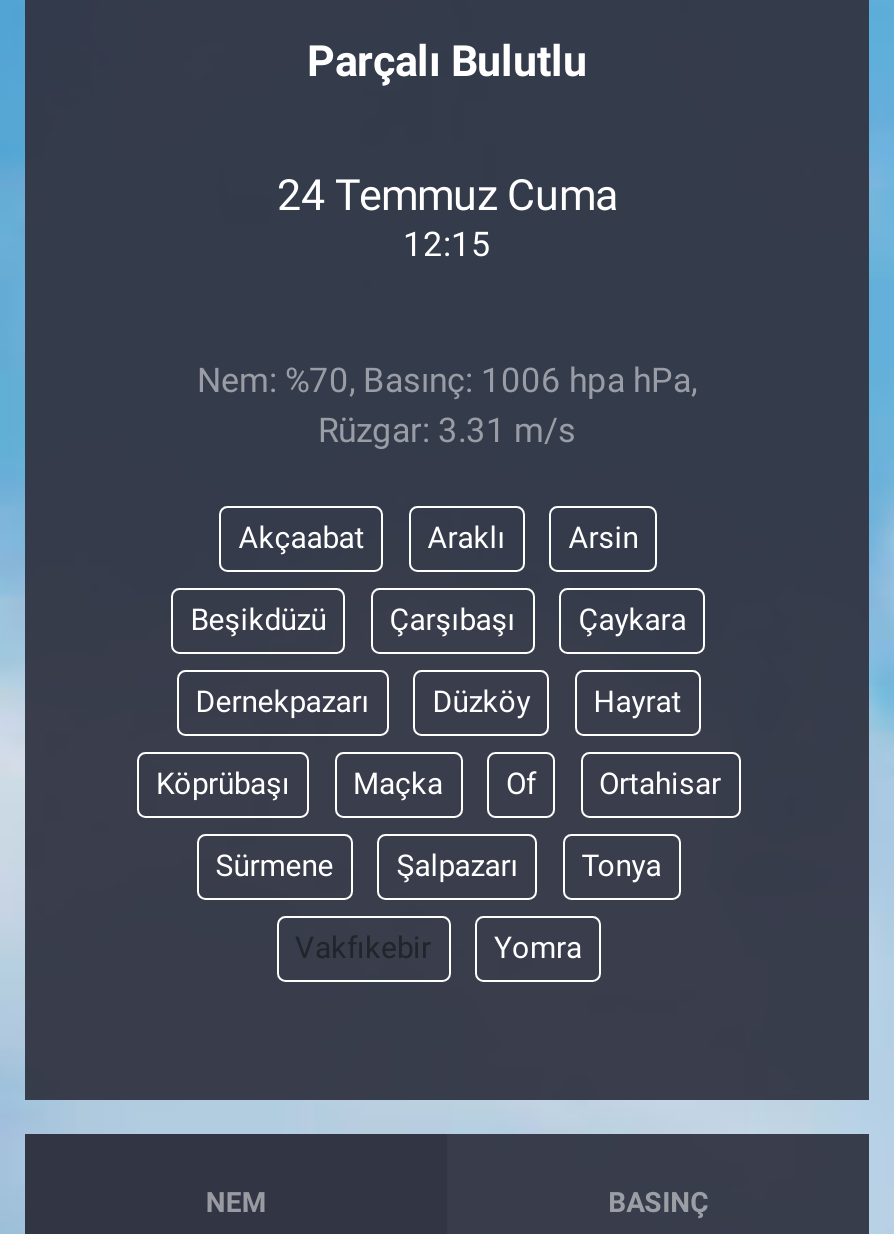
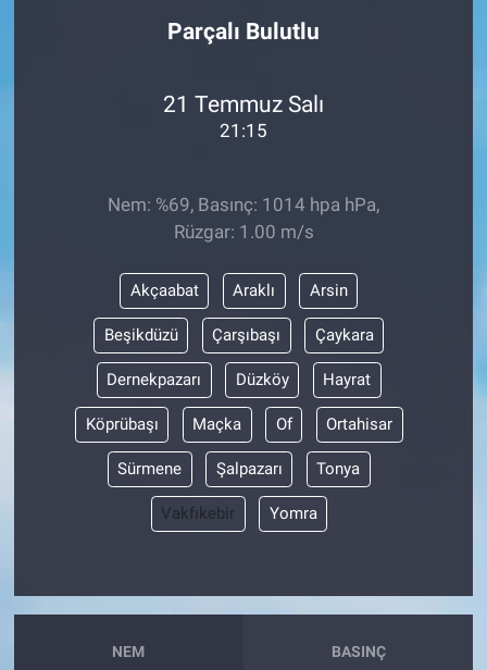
- 24 Temmuz Cuma
+ 21 Temmuz Salı

- 12:15
+ 21:15

- Nem: %70, Basınç: 1006 hpa hPa,
+ Nem: %69, Basınç: 1014 hpa hPa,

- Rüzgar: 3.31 m/s
+ Rüzgar: 1.00 m/s
